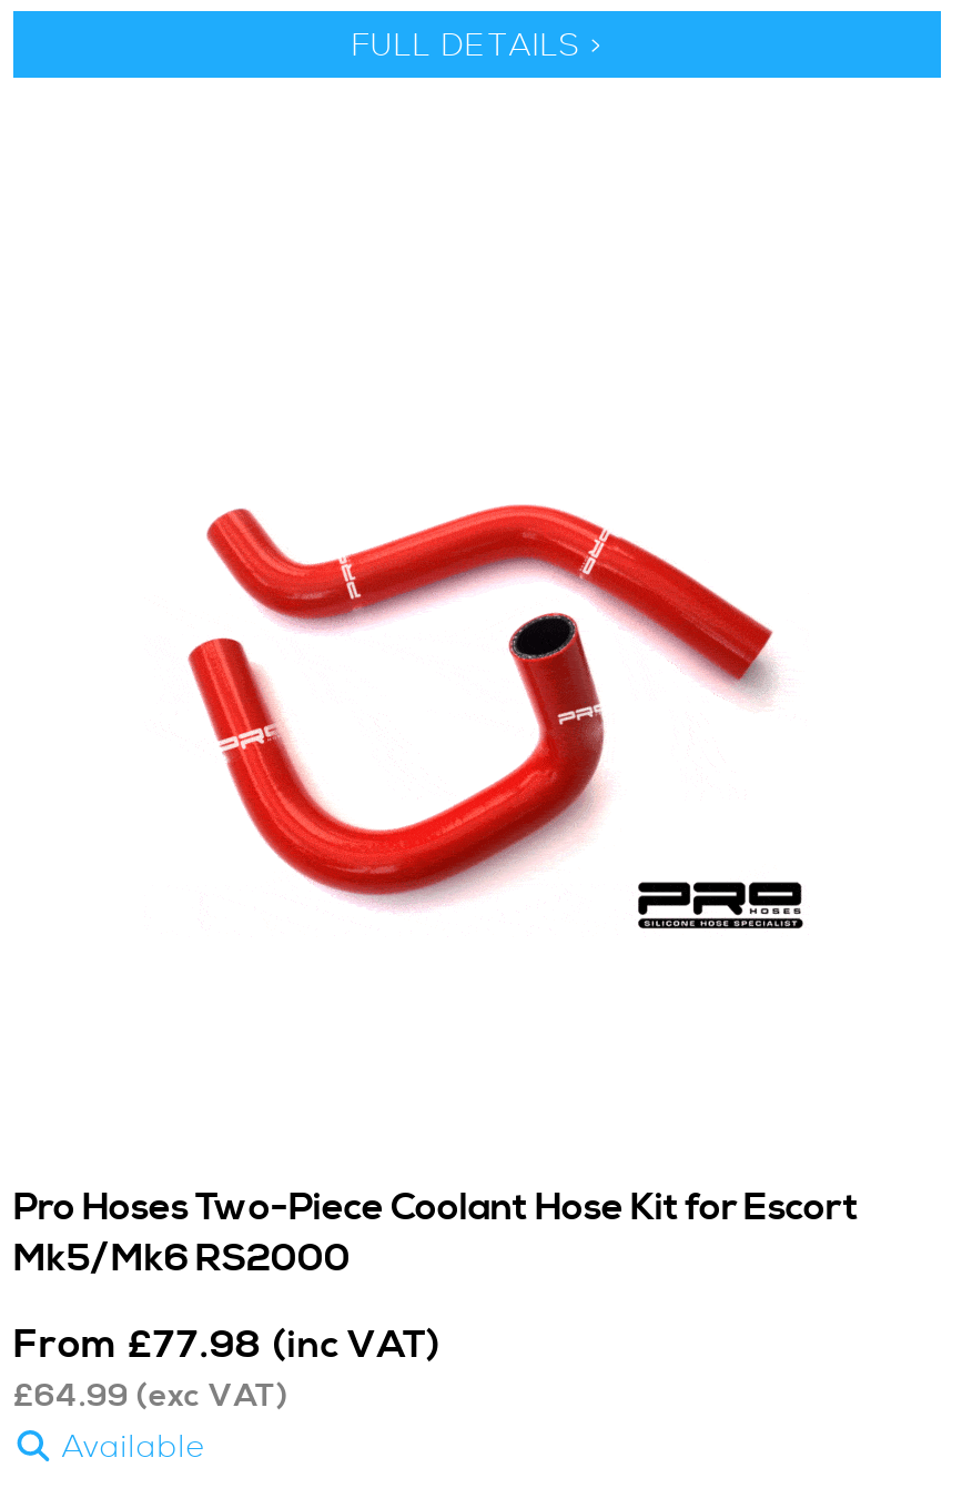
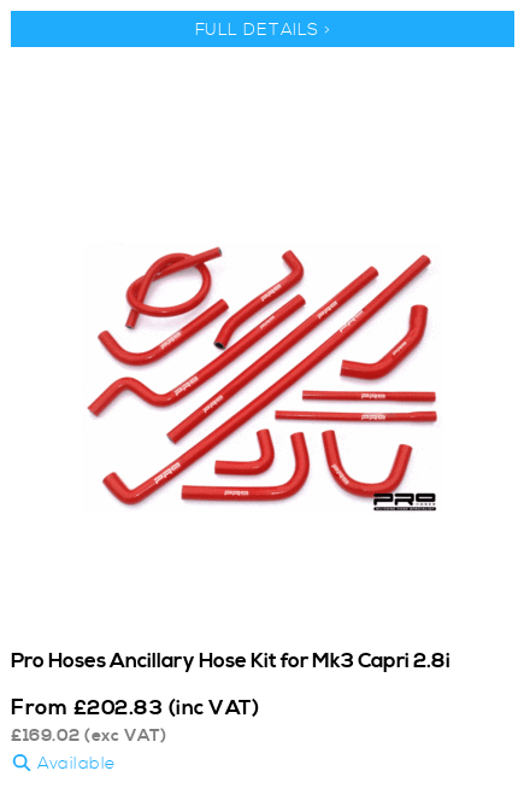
- [image]
+ [image]

- Pro Hoses Two-Piece Coolant Hose Kit for Escort
- Mk5/Mk6 RS2000
+ Pro Hoses Ancillary Hose Kit for Mk3 Capri 2.8i

- From £77.98 (inc VAT)
- £64.99 (exc VAT)
+ From £202.83 (inc VAT)
+ £169.02 (exc VAT)
